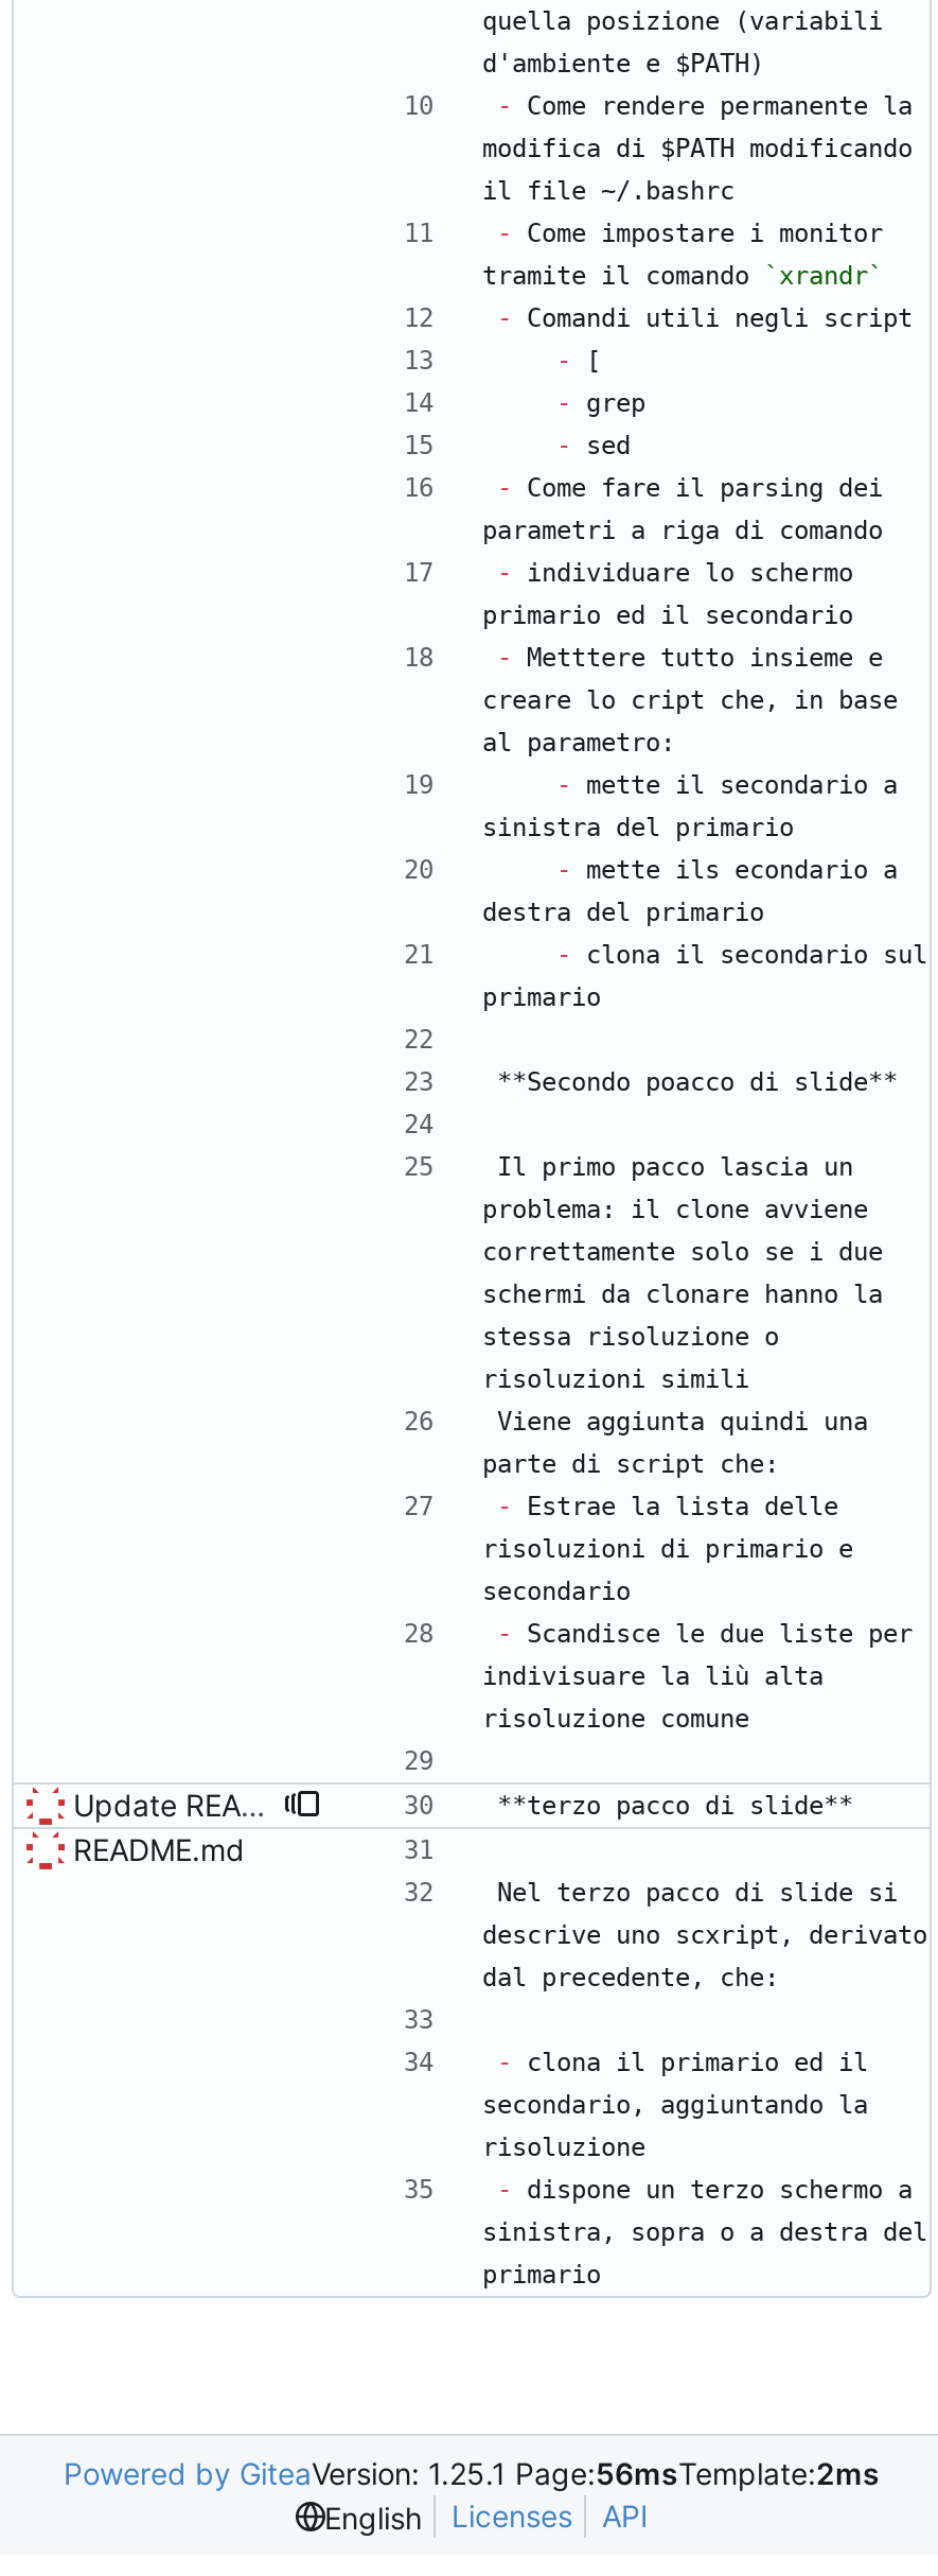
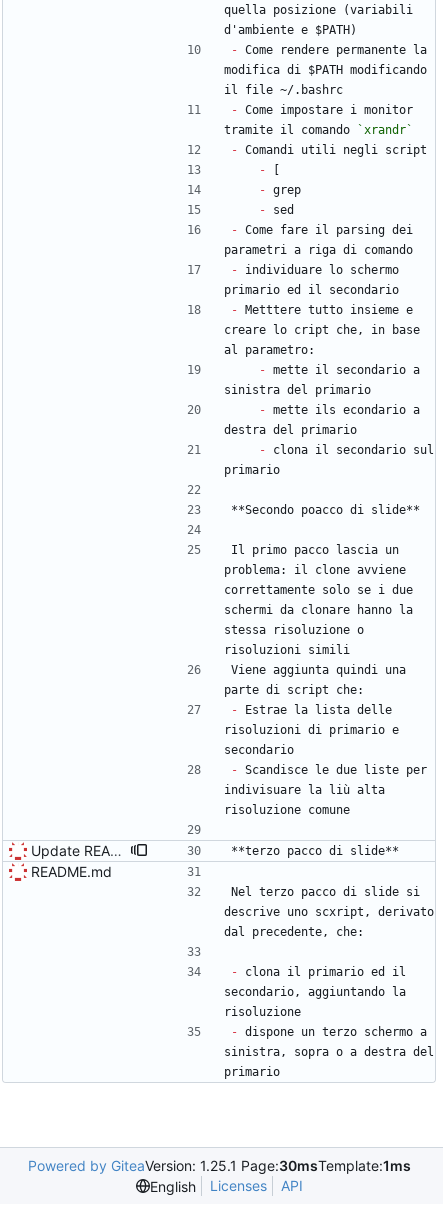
- Powered by GiteaVersion: 1.25.1 Page:56msTemplate:2ms
+ Powered by GiteaVersion: 1.25.1 Page:30msTemplate:1ms
